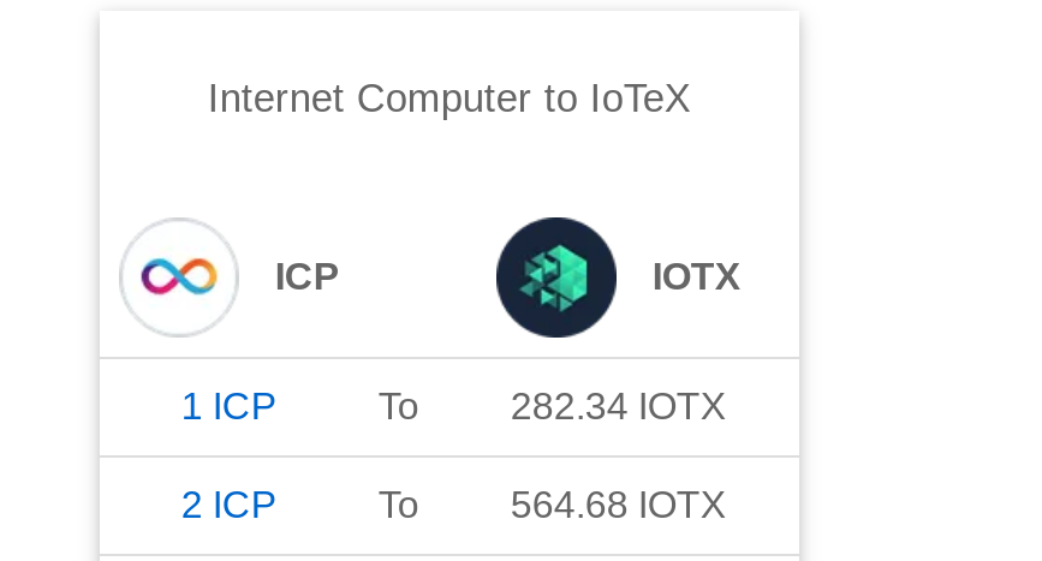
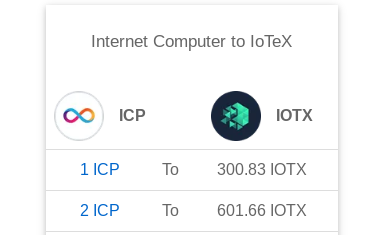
- 282.34 IOTX
+ 300.83 IOTX

- 564.68 IOTX
+ 601.66 IOTX
